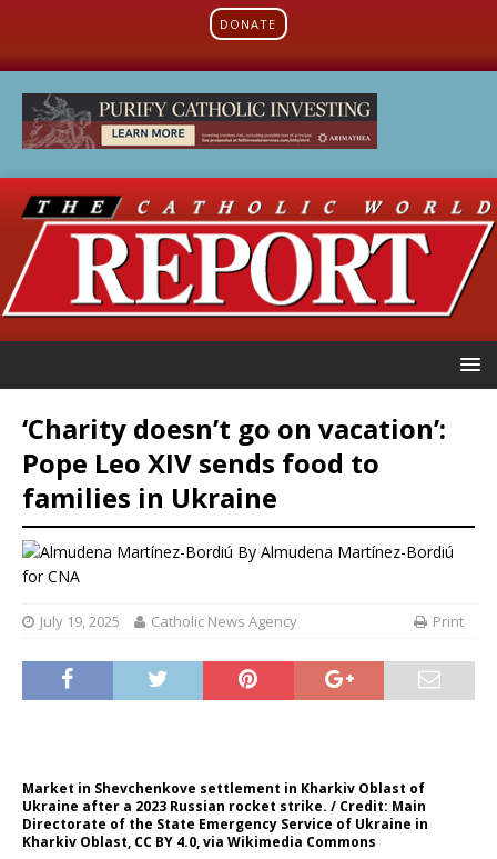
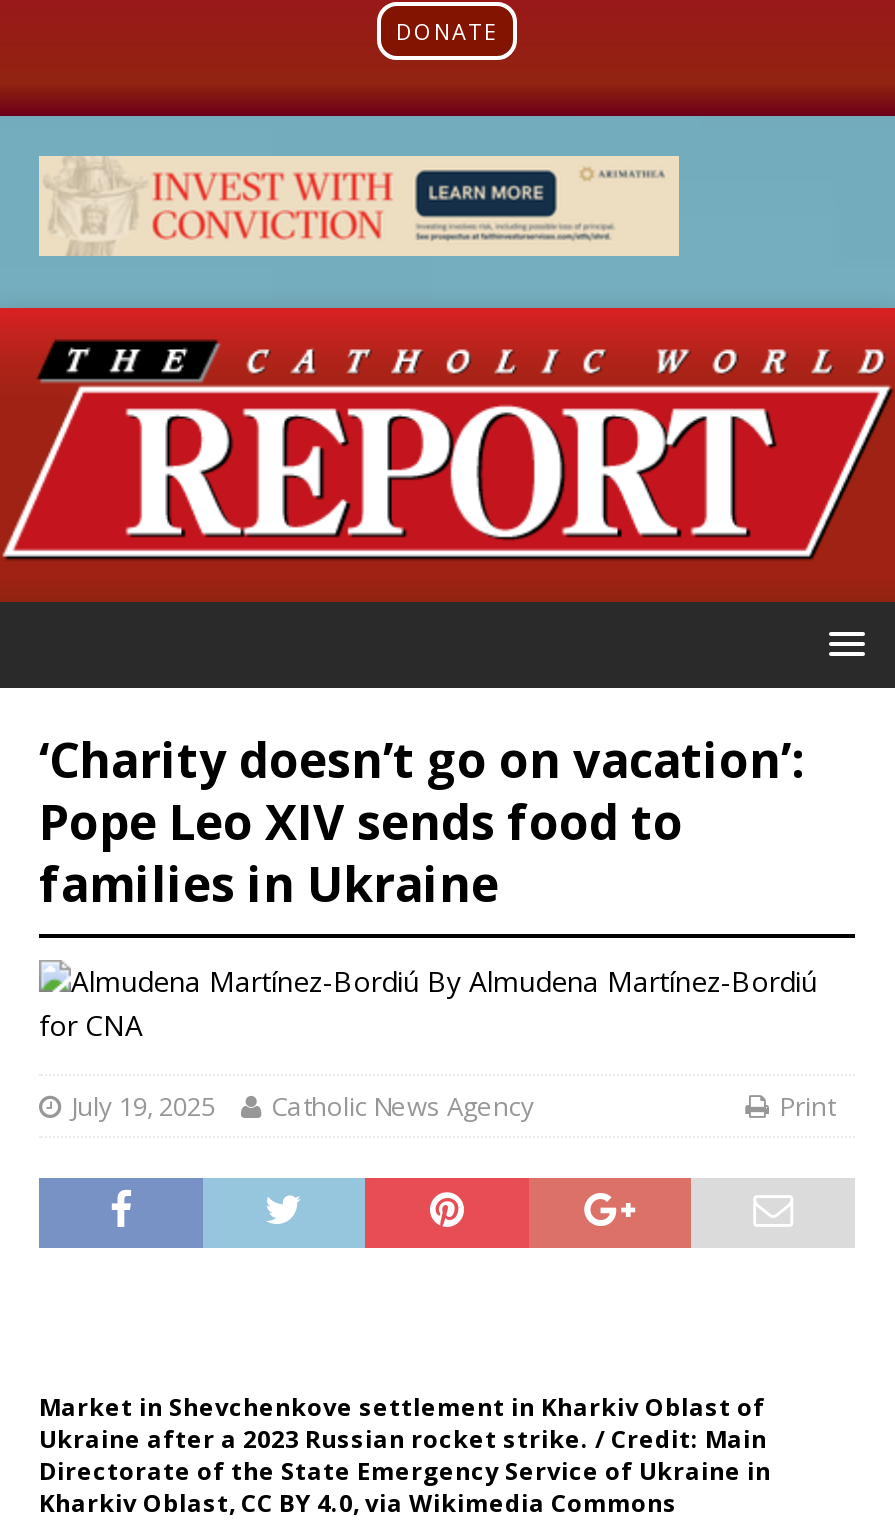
- [image]
+ [image]
